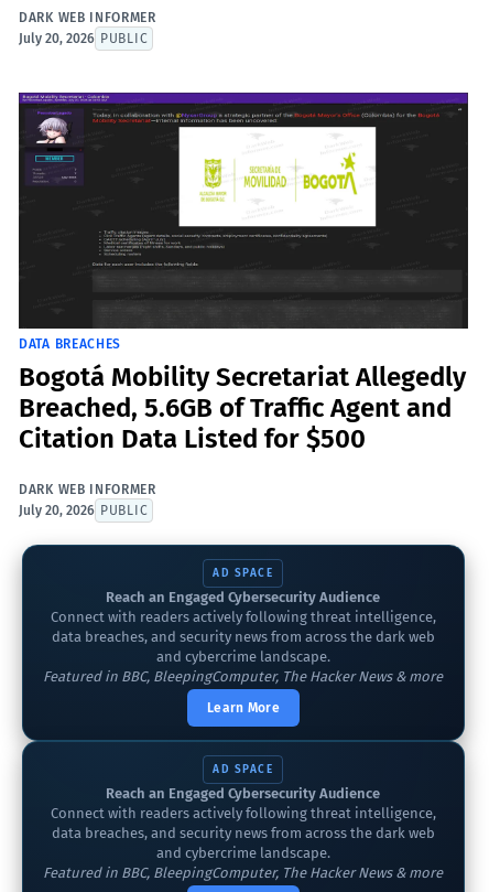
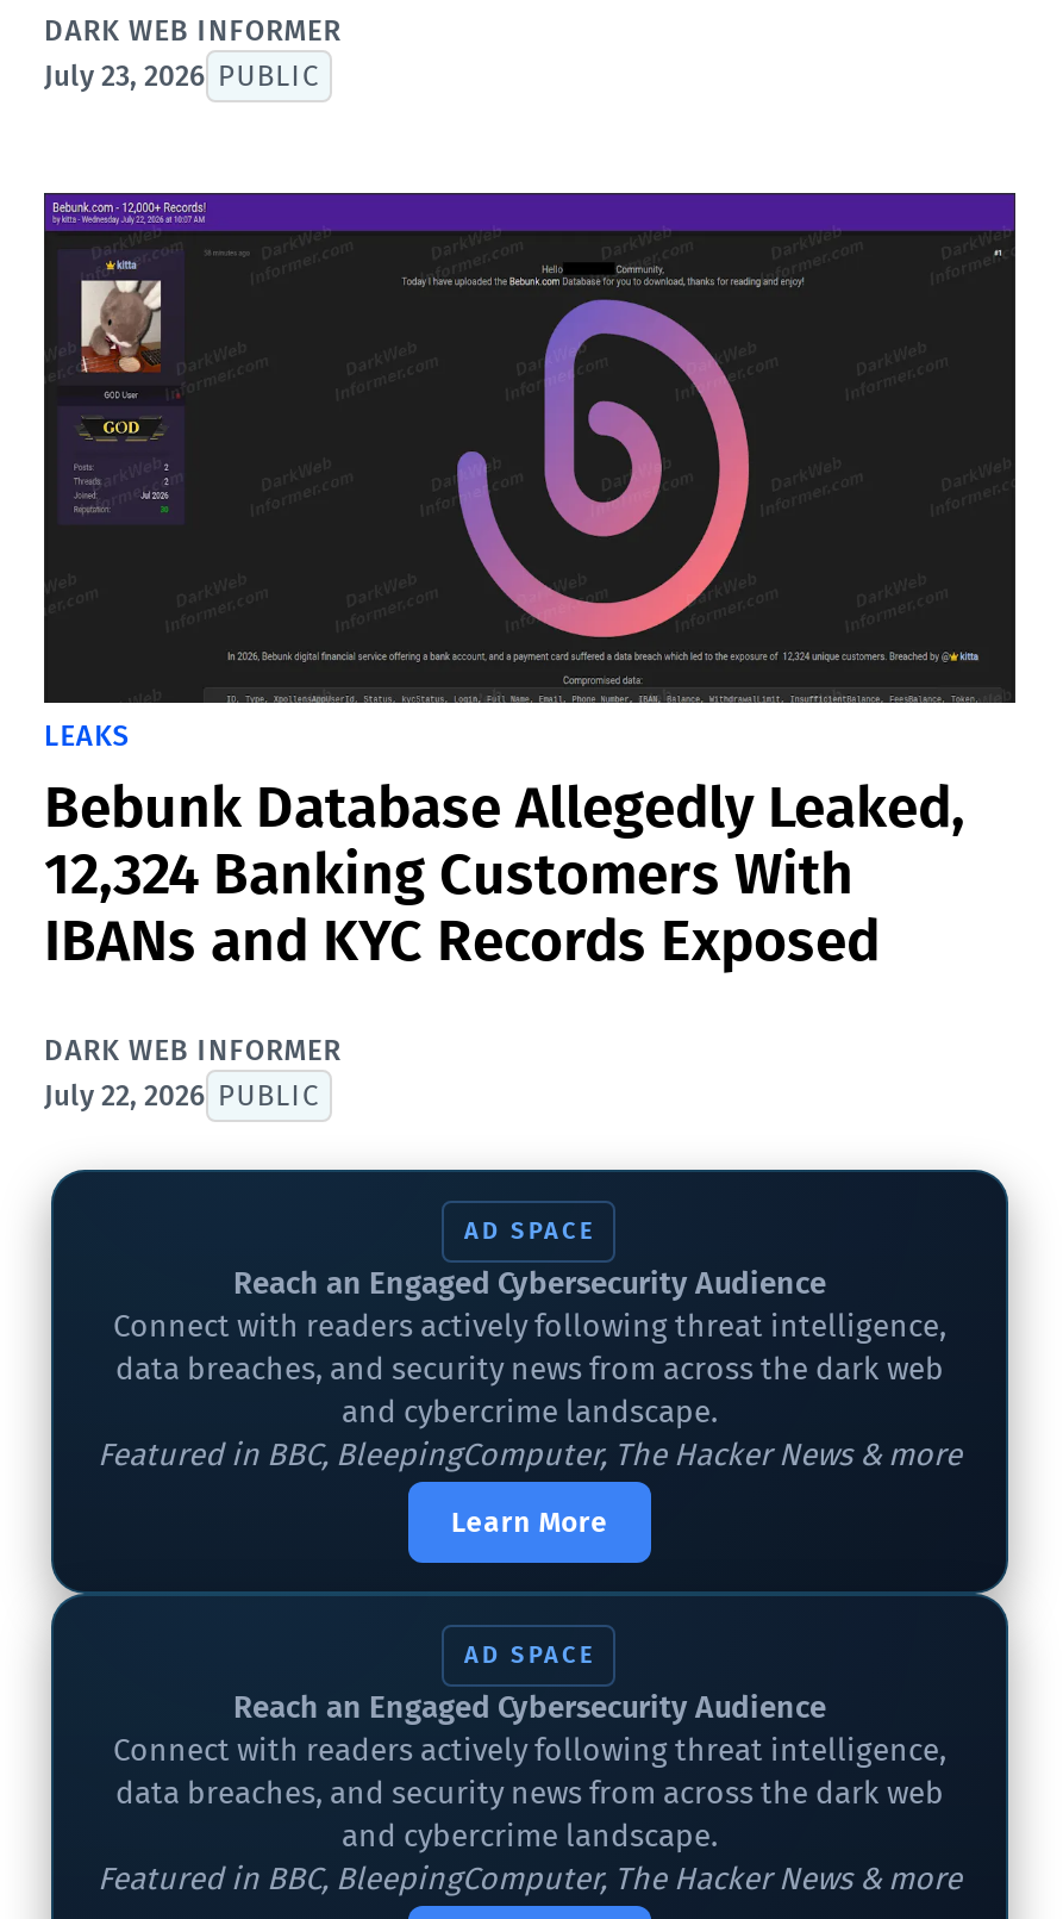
- July 20, 2026 PUBLIC
+ July 23, 2026 PUBLIC

- [image]
- DATA BREACHES
- Bogotá Mobility Secretariat Allegedly
- Breached, 5.6GB of Traffic Agent and
- Citation Data Listed for $500
+ [image]
+ LEAKS
+ Bebunk Database Allegedly Leaked,
+ 12,324 Banking Customers With
+ IBANs and KYC Records Exposed

- July 20, 2026 PUBLIC
+ July 22, 2026 PUBLIC
